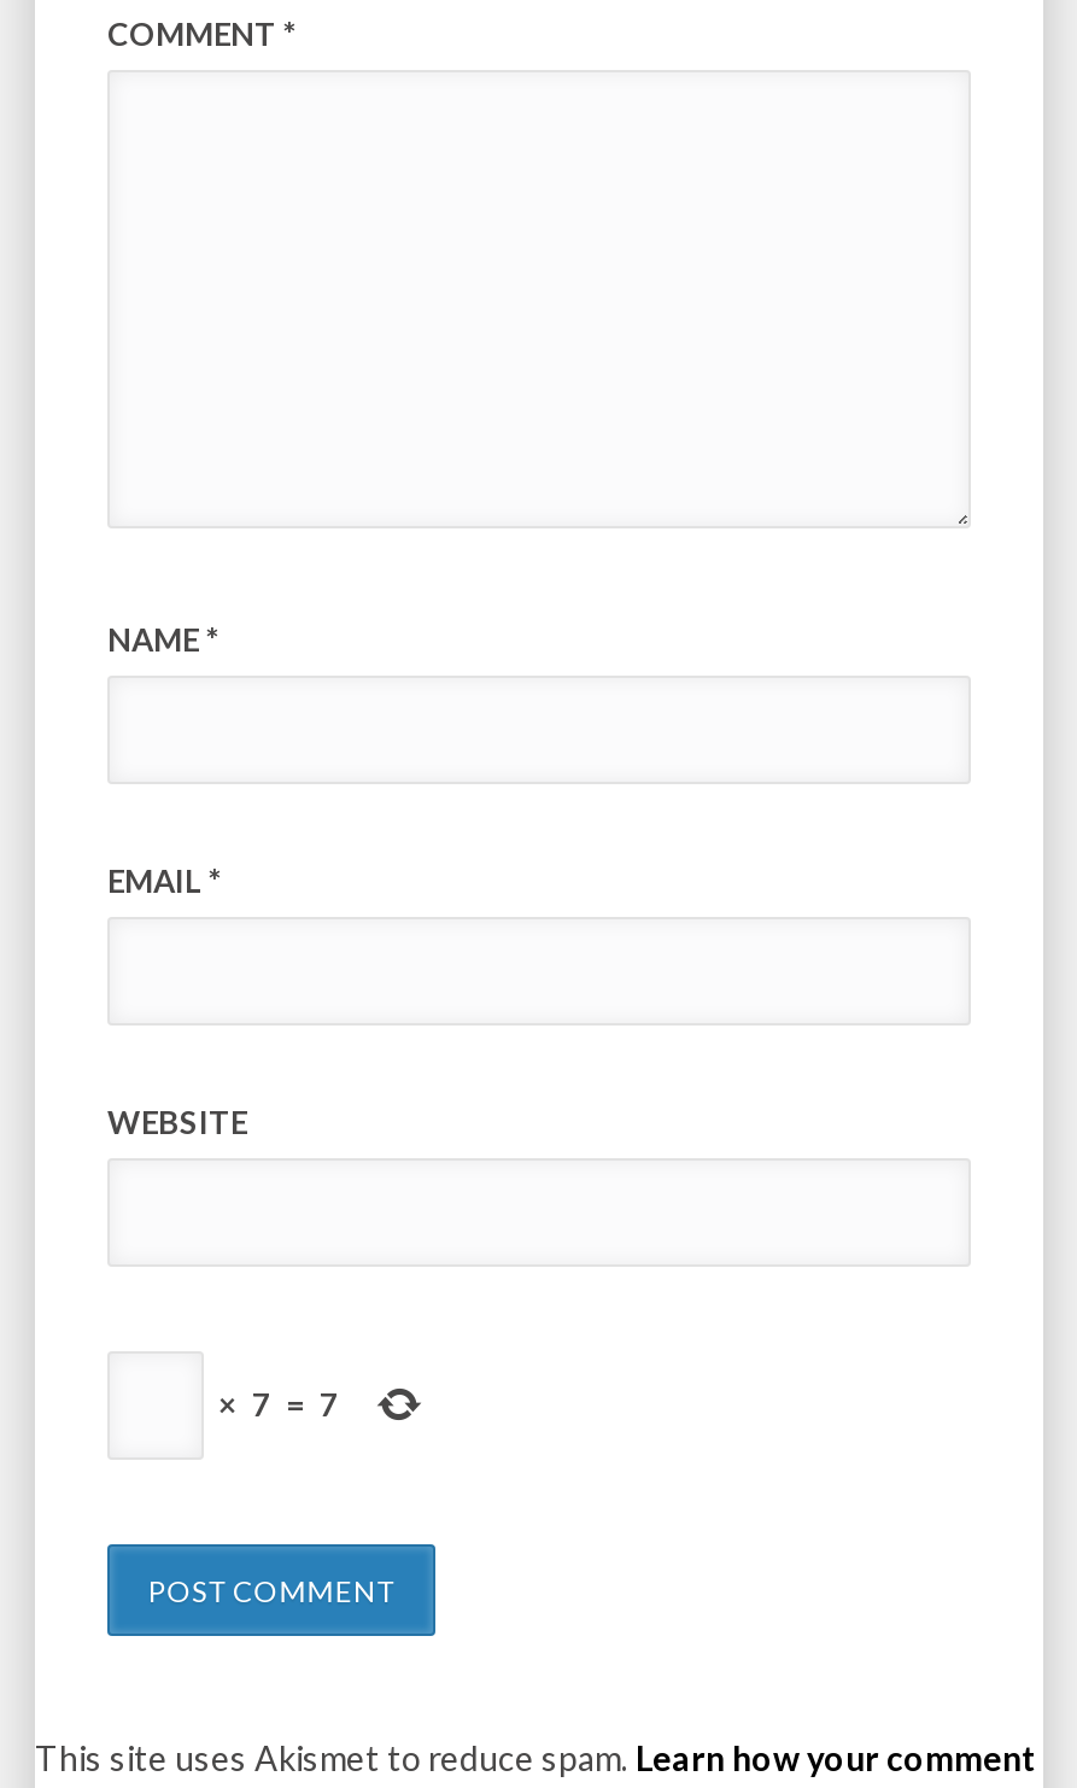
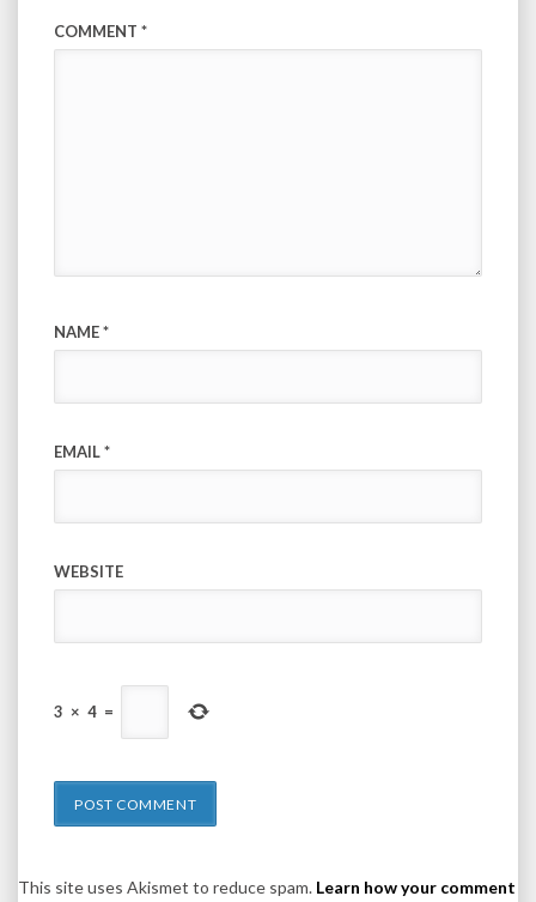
- × 7 = 7
+ 3 × 4 =
